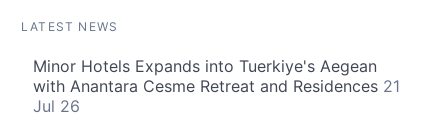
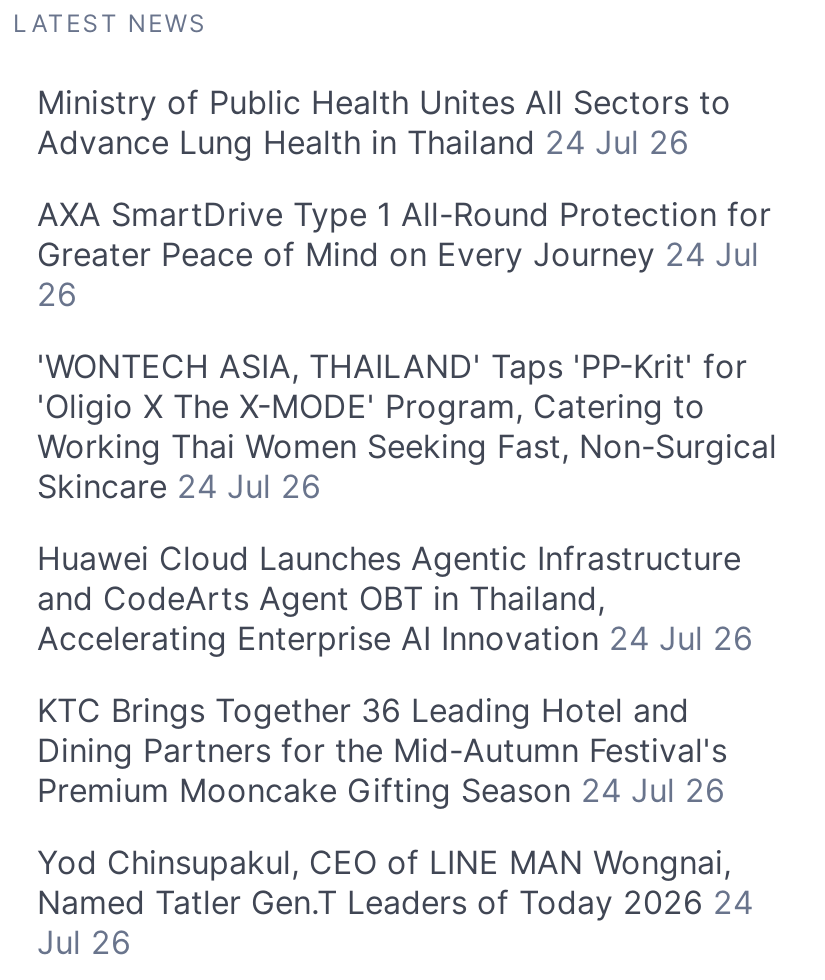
- Minor Hotels Expands into Tuerkiye's Aegean
- with Anantara Cesme Retreat and Residences 21
+ Ministry of Public Health Unites All Sectors to
+ Advance Lung Health in Thailand 24 Jul 26
+ AXA SmartDrive Type 1 All-Round Protection for
+ Greater Peace of Mind on Every Journey 24 Jul
+ 26
+ 'WONTECH ASIA, THAILAND' Taps 'PP-Krit' for
+ 'Oligio X The X-MODE' Program, Catering to
+ Working Thai Women Seeking Fast, Non-Surgical
+ Skincare 24 Jul 26
+ Huawei Cloud Launches Agentic Infrastructure
+ and CodeArts Agent OBT in Thailand,
+ Accelerating Enterprise AI Innovation 24 Jul 26
+ KTC Brings Together 36 Leading Hotel and
+ Dining Partners for the Mid-Autumn Festival's
+ Premium Mooncake Gifting Season 24 Jul 26
+ Yod Chinsupakul, CEO of LINE MAN Wongnai,
+ Named Tatler Gen.T Leaders of Today 2026 24
